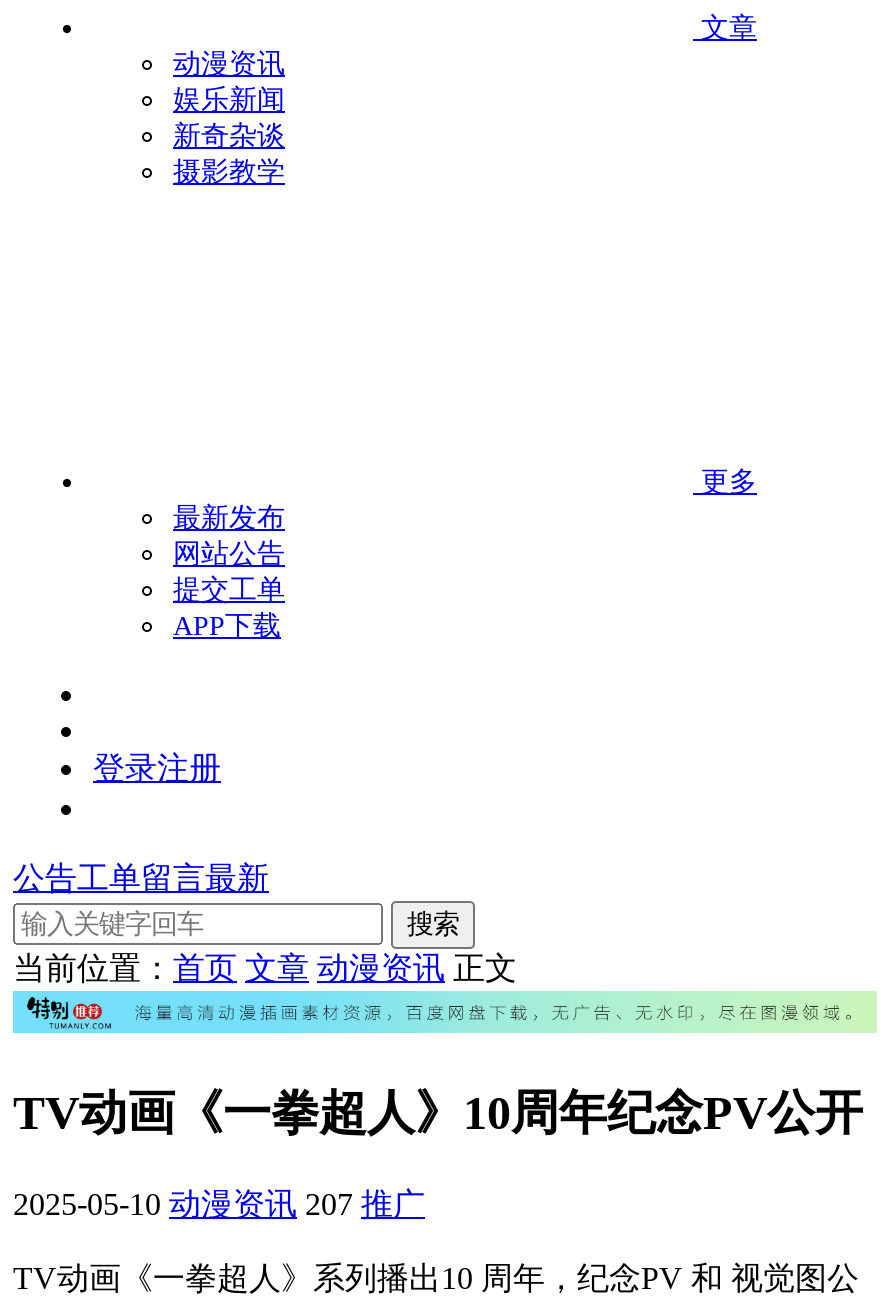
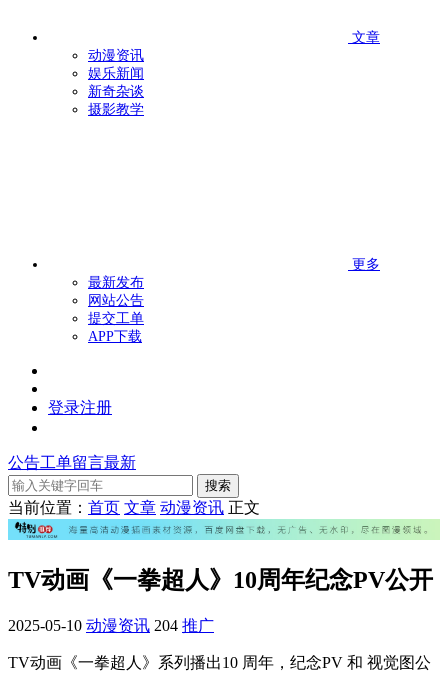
- 2025-05-10 动漫资讯 207 推广
+ 2025-05-10 动漫资讯 204 推广
